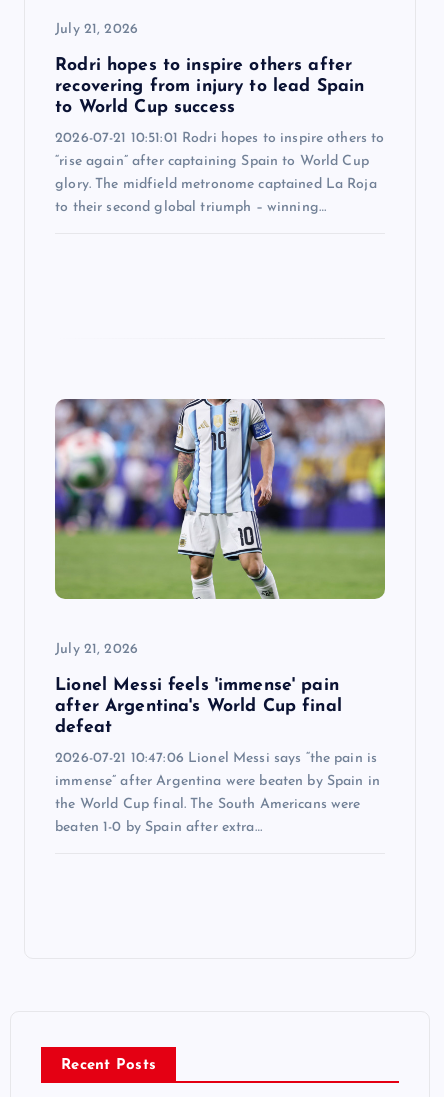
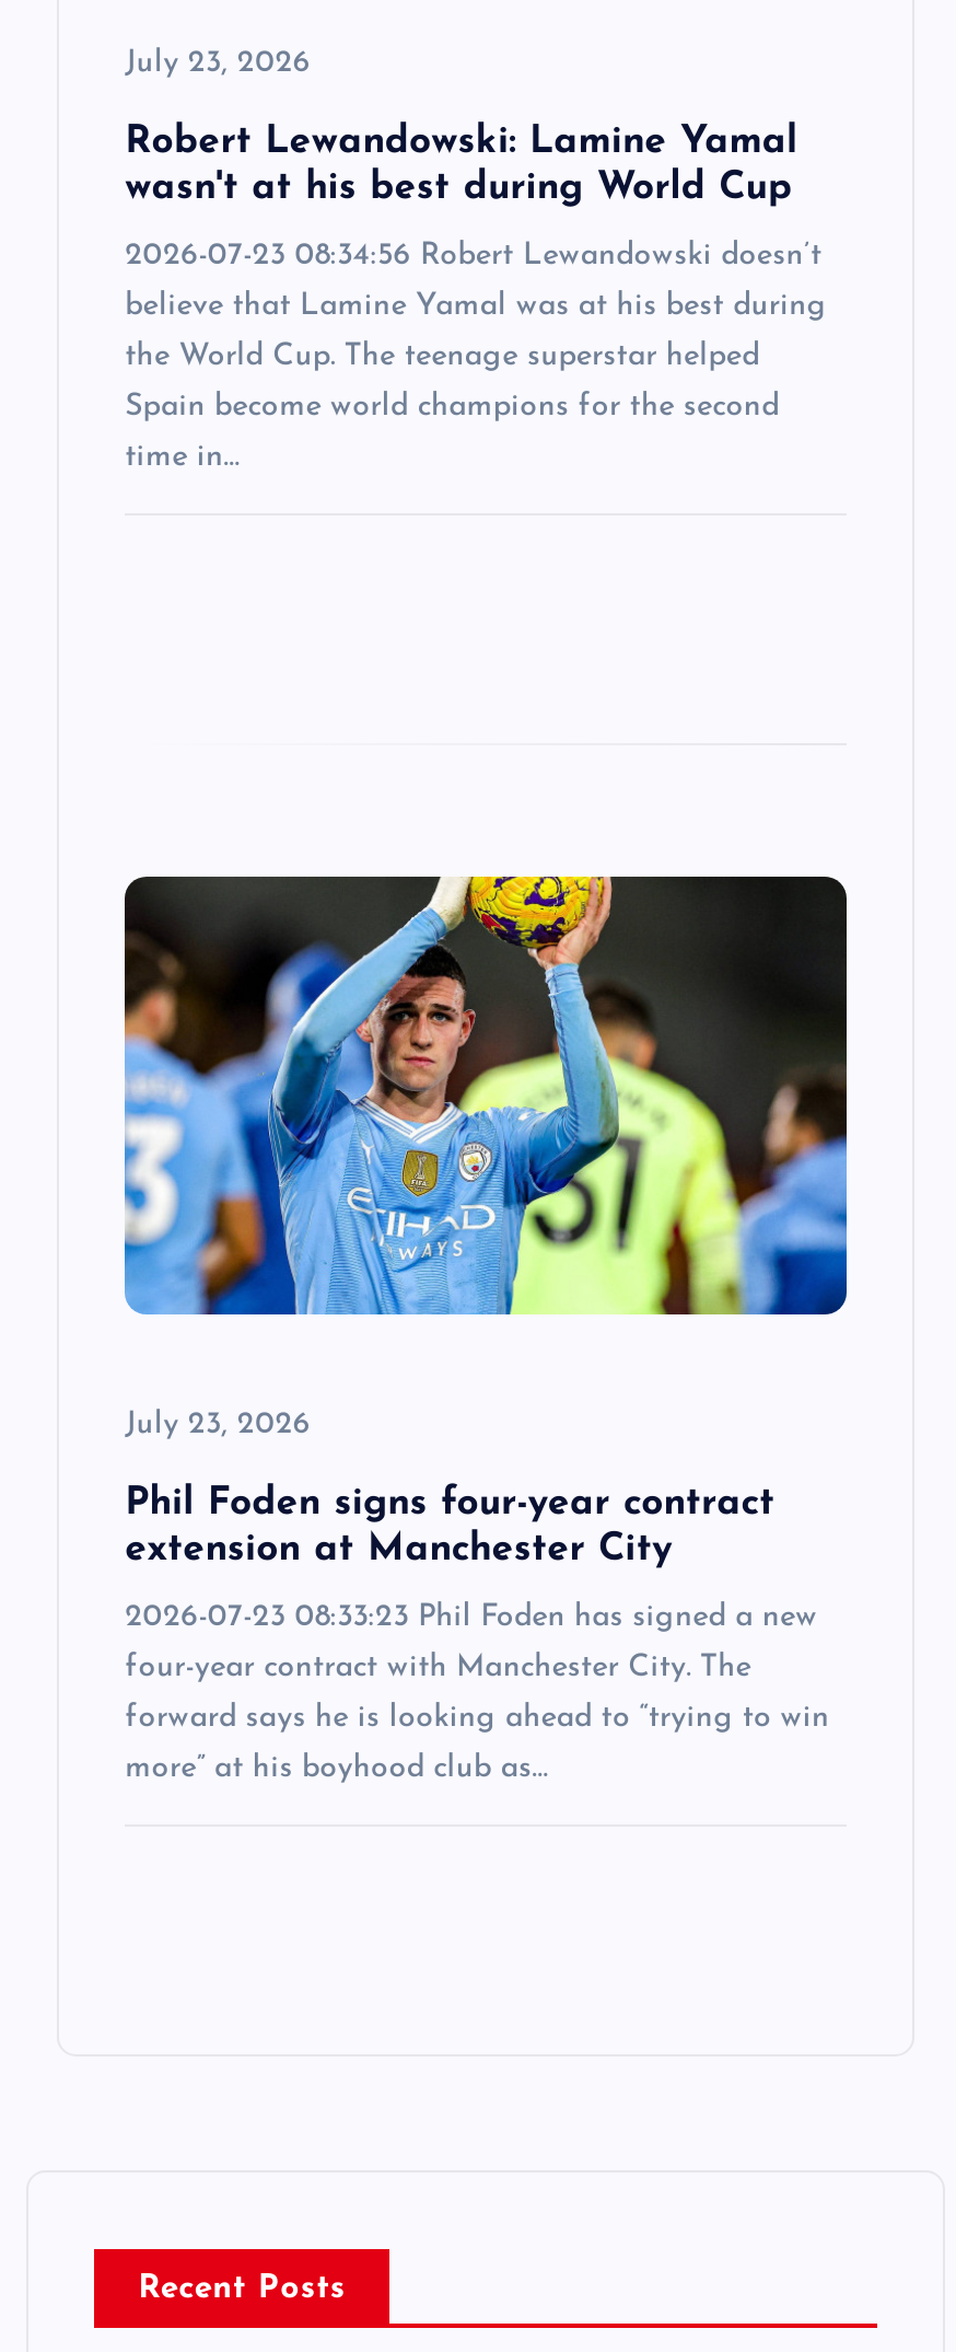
- July 21, 2026
- Rodri hopes to inspire others after
- recovering from injury to lead Spain
- to World Cup success
- 2026-07-21 10:51:01 Rodri hopes to inspire others to
- “rise again” after captaining Spain to World Cup
- glory. The midfield metronome captained La Roja
- to their second global triumph – winning…
+ July 23, 2026
+ Robert Lewandowski: Lamine Yamal
+ wasn't at his best during World Cup
+ 2026-07-23 08:34:56 Robert Lewandowski doesn’t
+ believe that Lamine Yamal was at his best during
+ the World Cup. The teenage superstar helped
+ Spain become world champions for the second
+ time in…

- [image]
+ [image]

- July 21, 2026
- Lionel Messi feels 'immense' pain
- after Argentina's World Cup final
- defeat
- 2026-07-21 10:47:06 Lionel Messi says “the pain is
- immense” after Argentina were beaten by Spain in
- the World Cup final. The South Americans were
- beaten 1-0 by Spain after extra…
+ July 23, 2026
+ Phil Foden signs four-year contract
+ extension at Manchester City
+ 2026-07-23 08:33:23 Phil Foden has signed a new
+ four-year contract with Manchester City. The
+ forward says he is looking ahead to “trying to win
+ more” at his boyhood club as…
